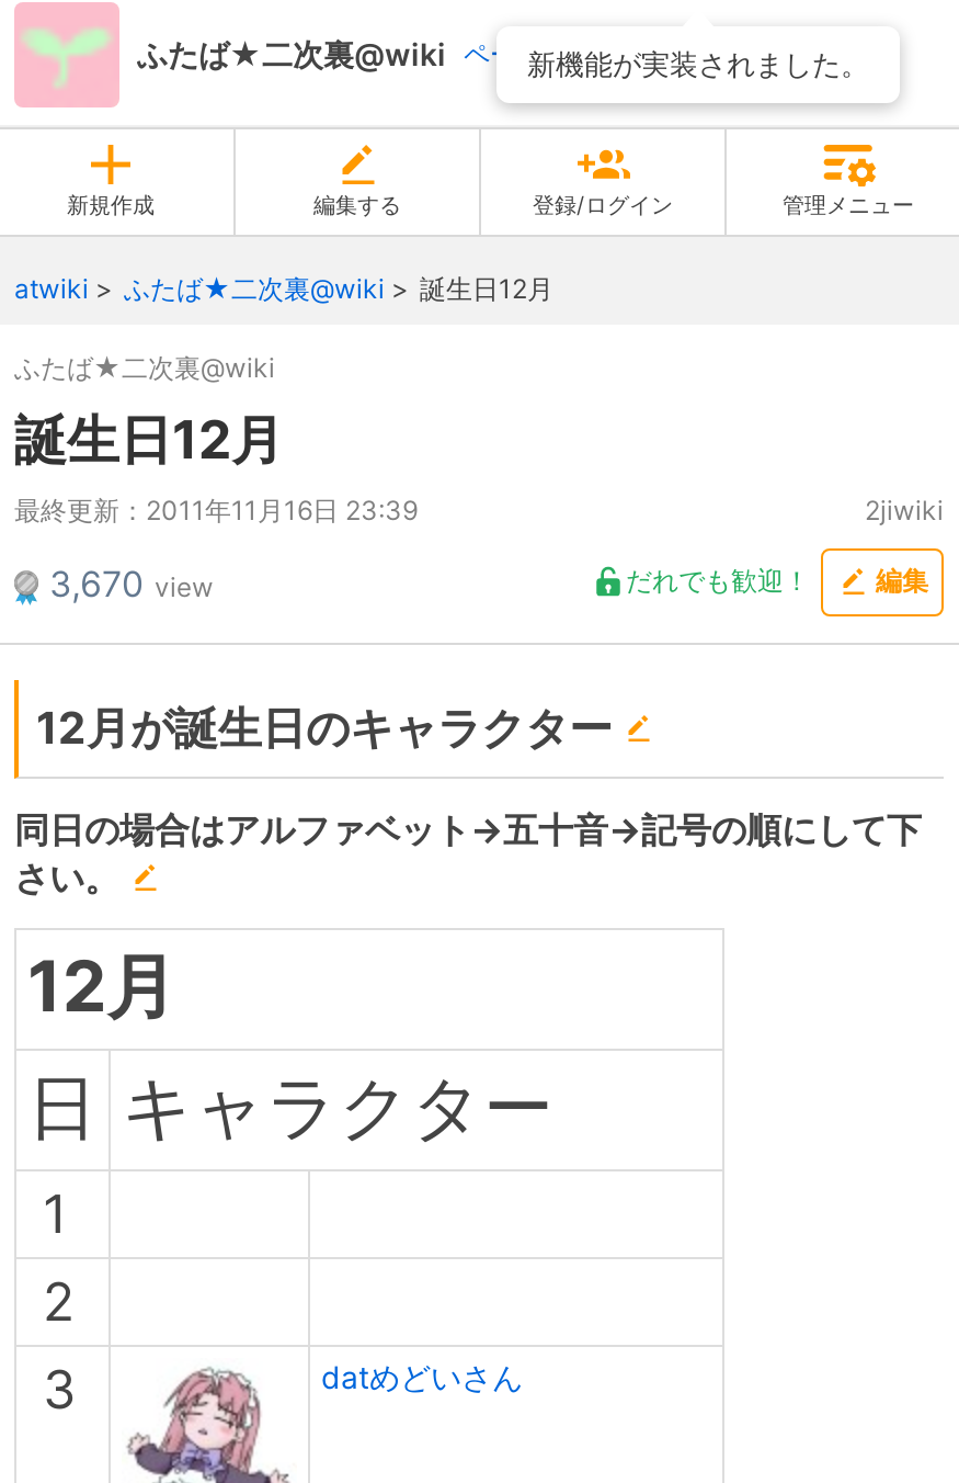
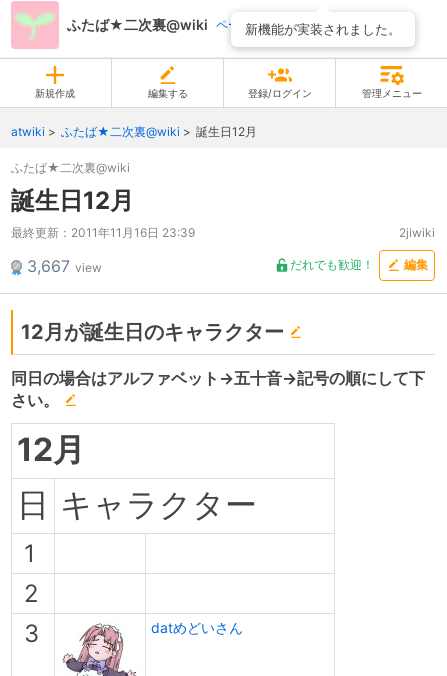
- 3,670 view
+ 3,667 view
